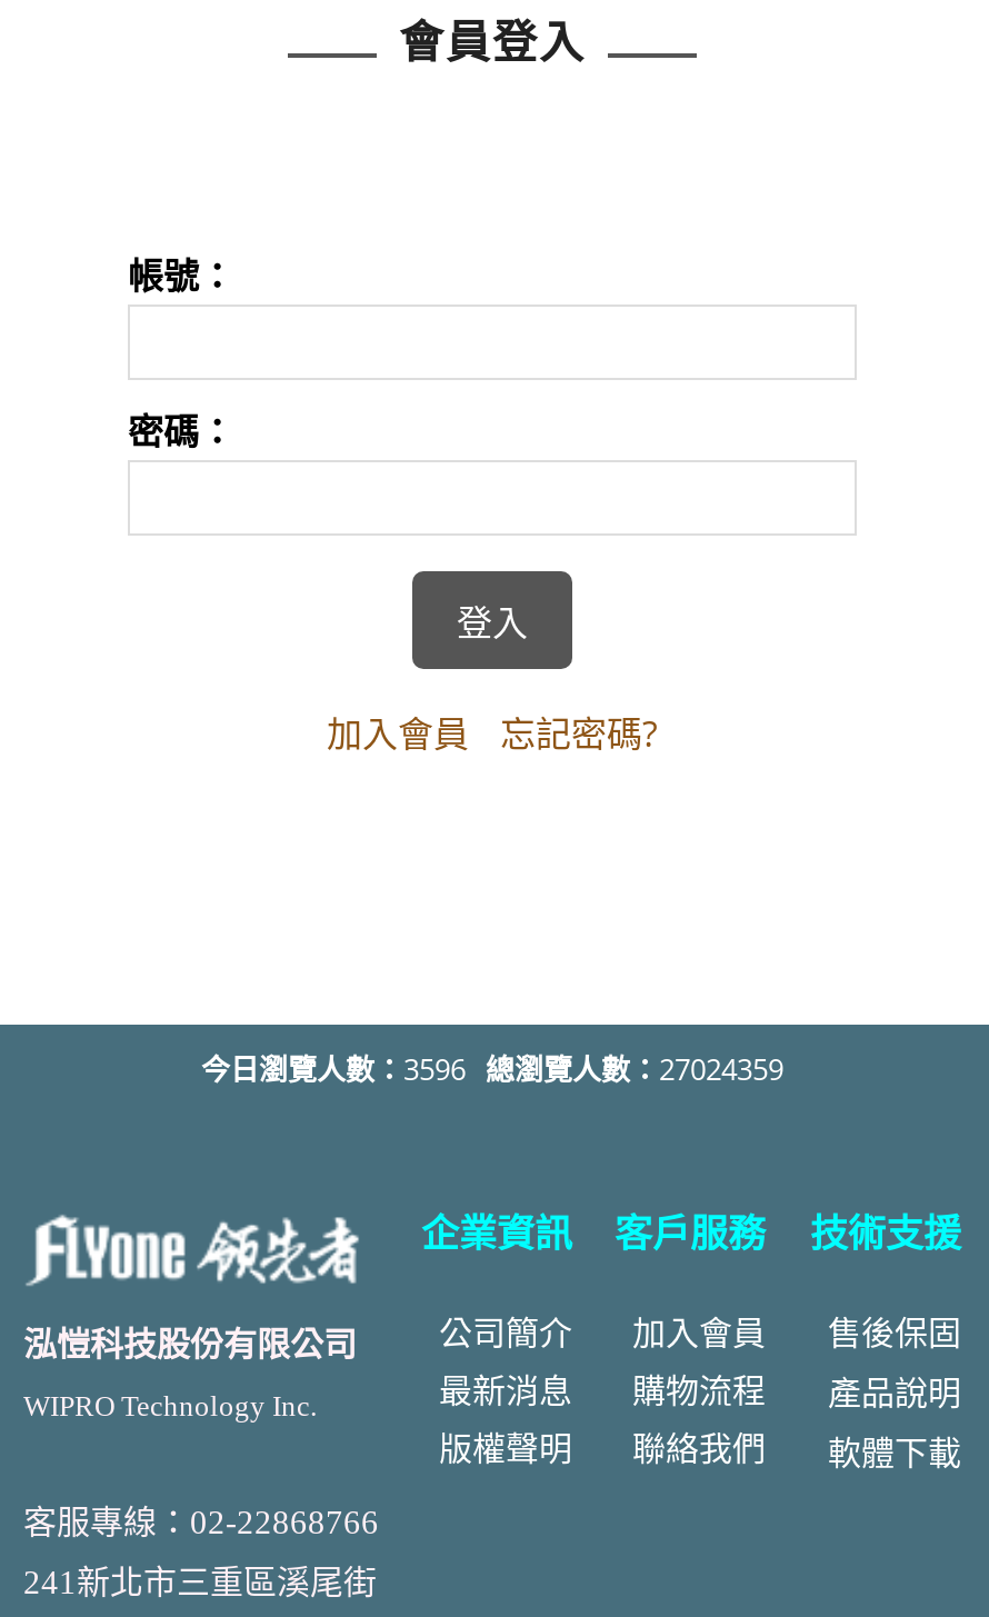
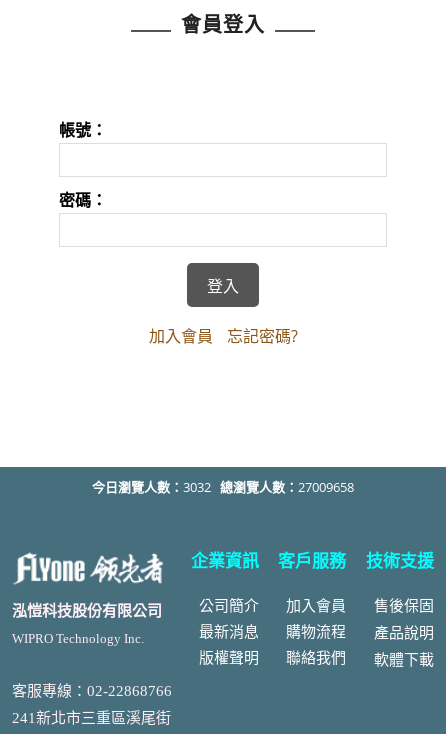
- 今日瀏覽人數：3596總瀏覽人數：27024359
+ 今日瀏覽人數：3032總瀏覽人數：27009658
